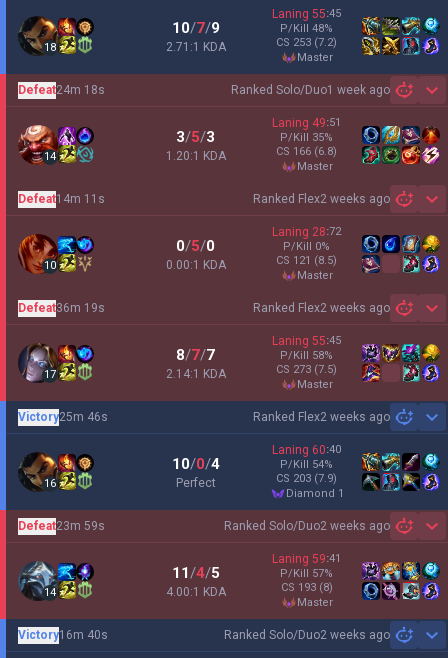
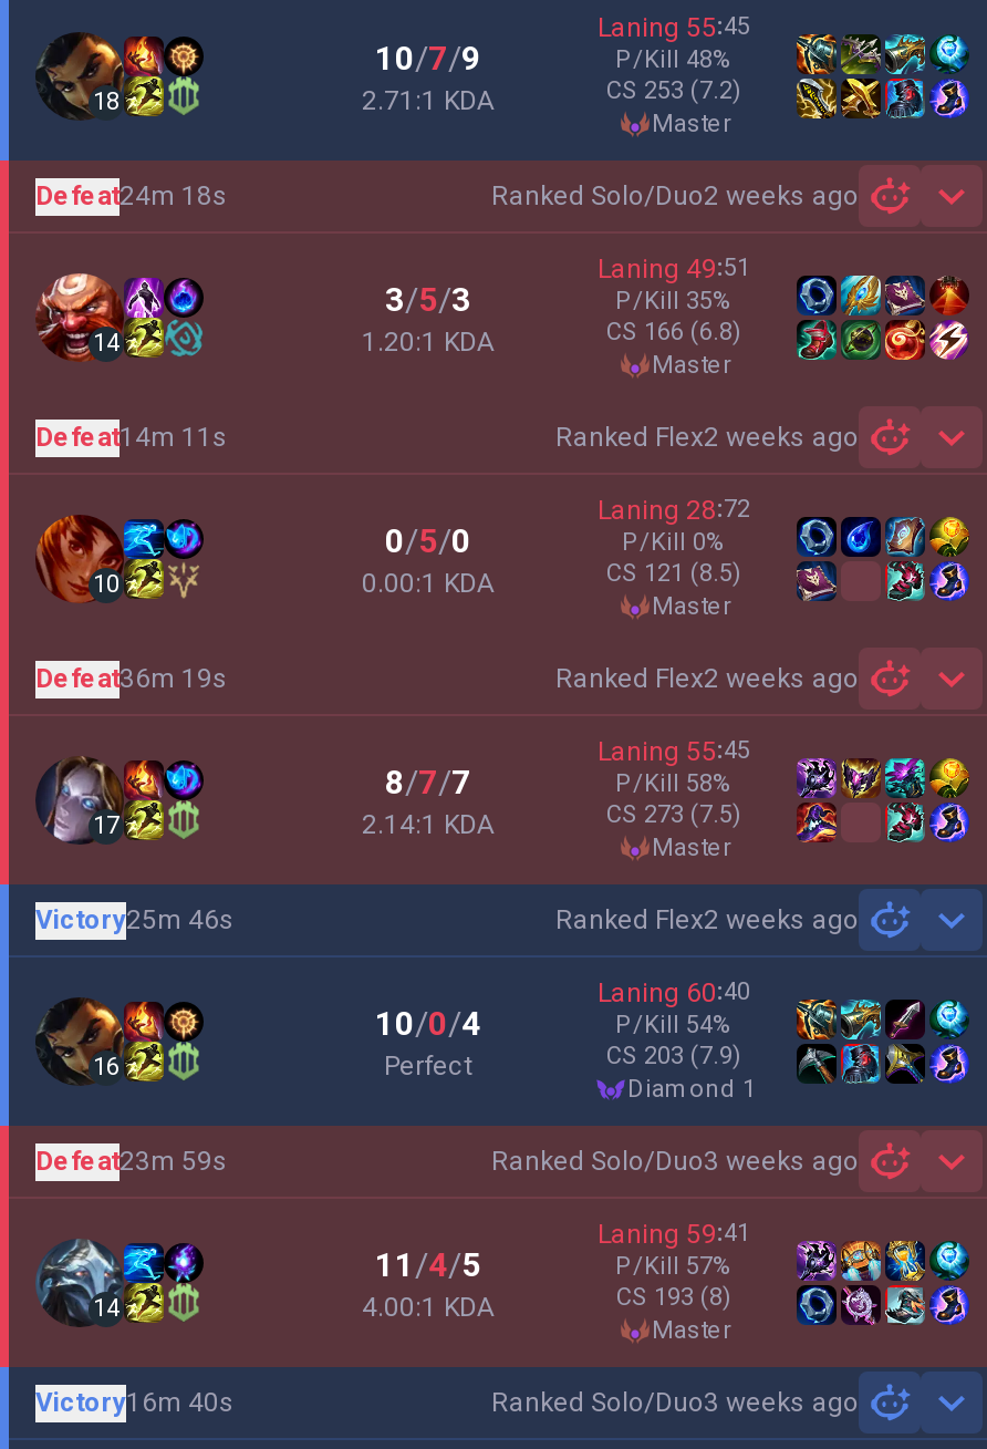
- Ranked Solo/Duo1 week ago
+ Ranked Solo/Duo2 weeks ago

- Ranked Solo/Duo2 weeks ago
+ Ranked Solo/Duo3 weeks ago

- Ranked Solo/Duo2 weeks ago
+ Ranked Solo/Duo3 weeks ago
